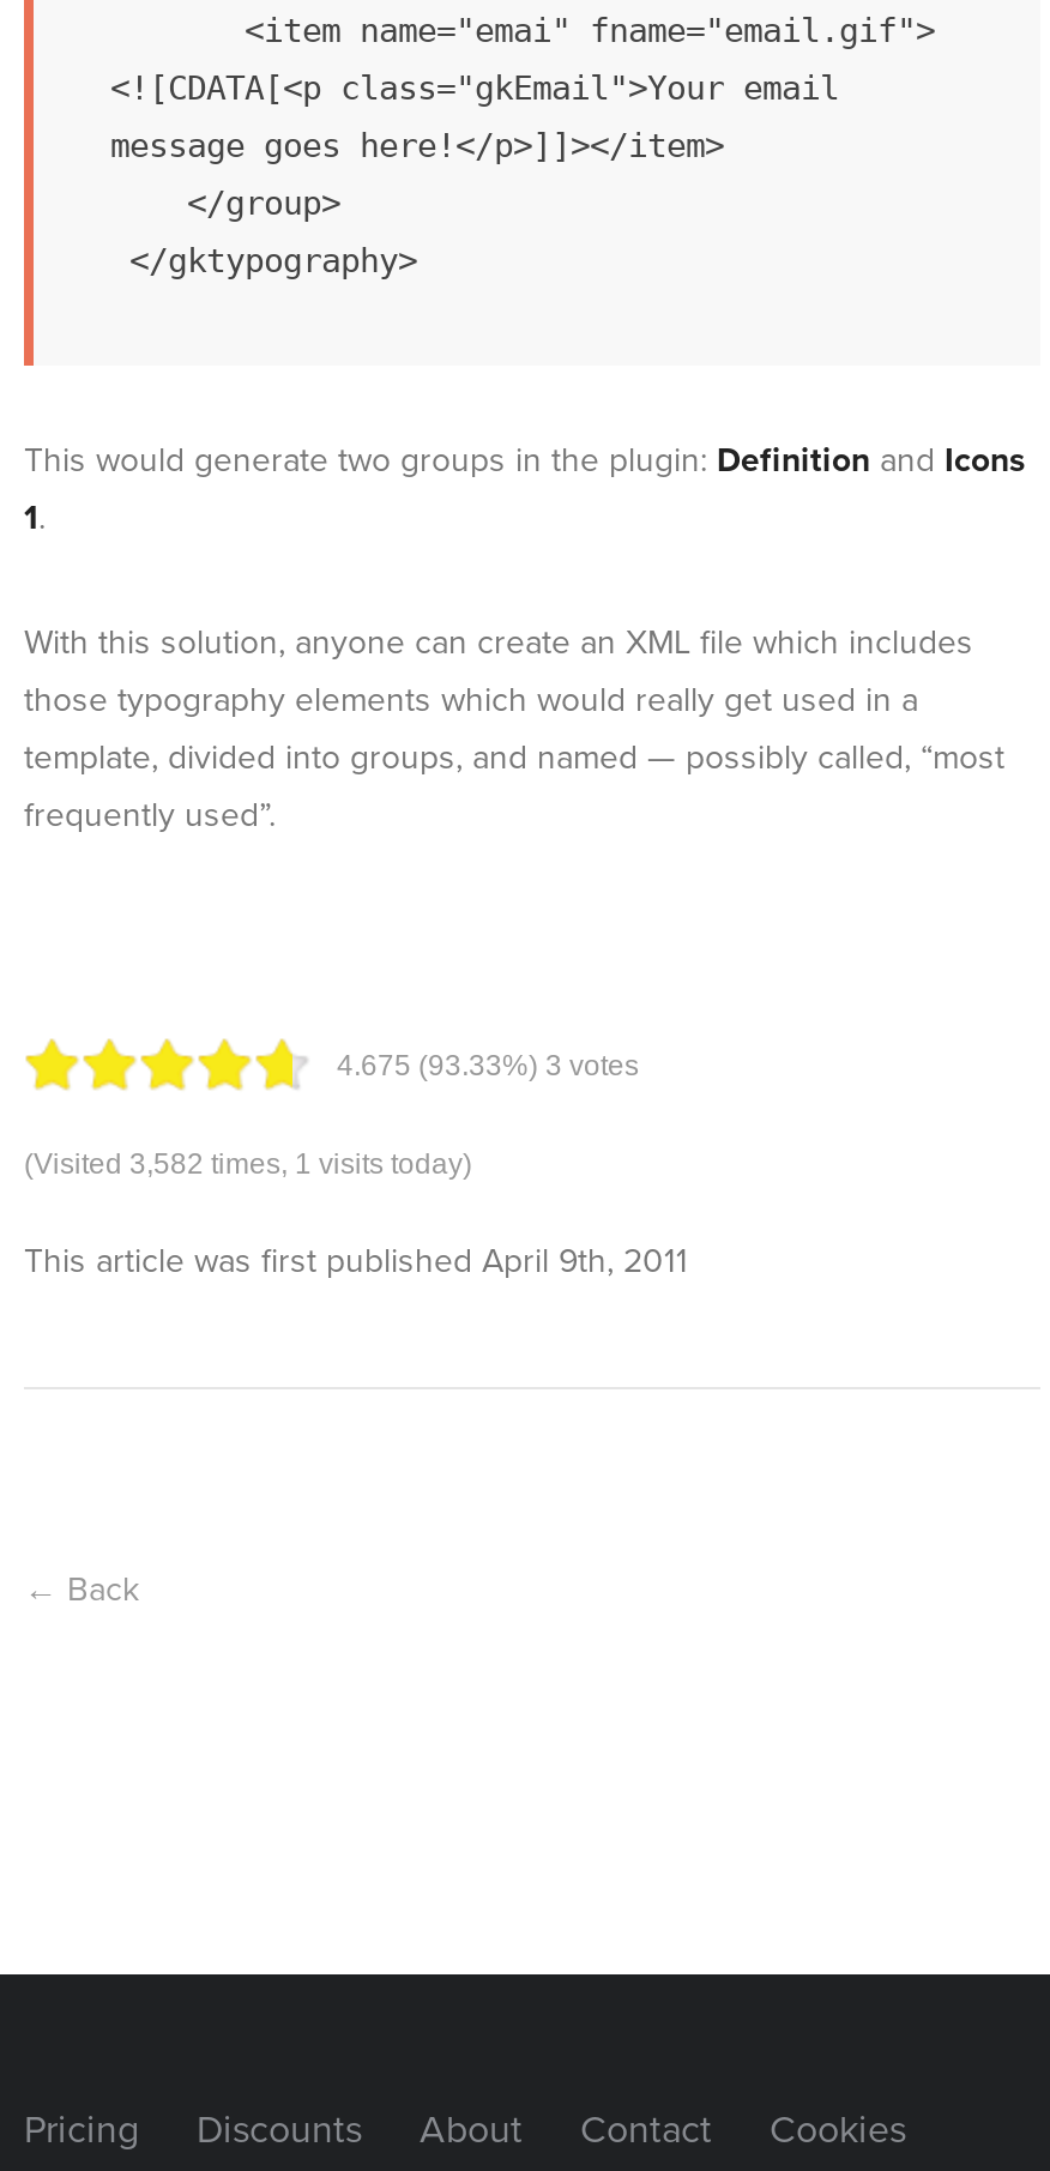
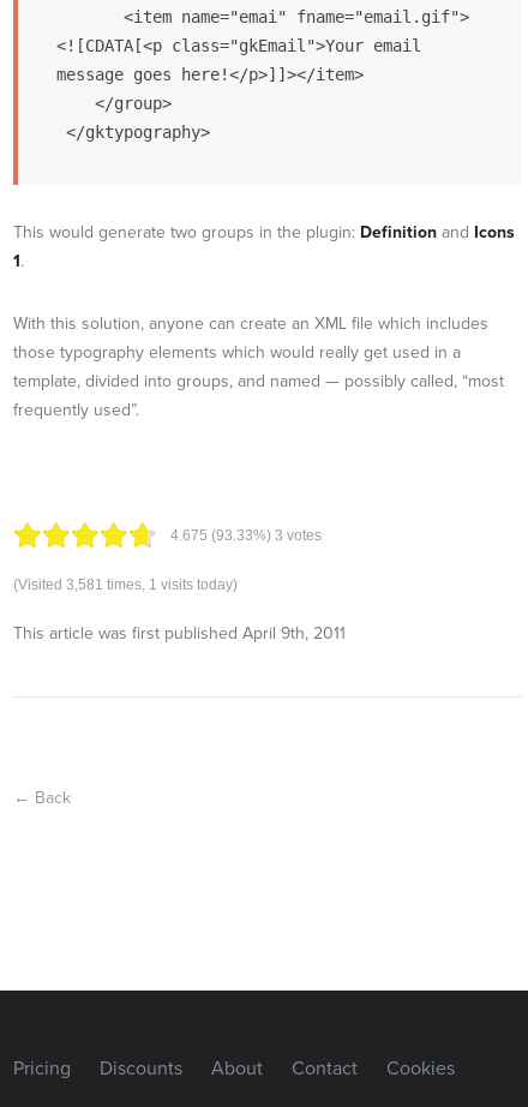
- (Visited 3,582 times, 1 visits today)
+ (Visited 3,581 times, 1 visits today)
